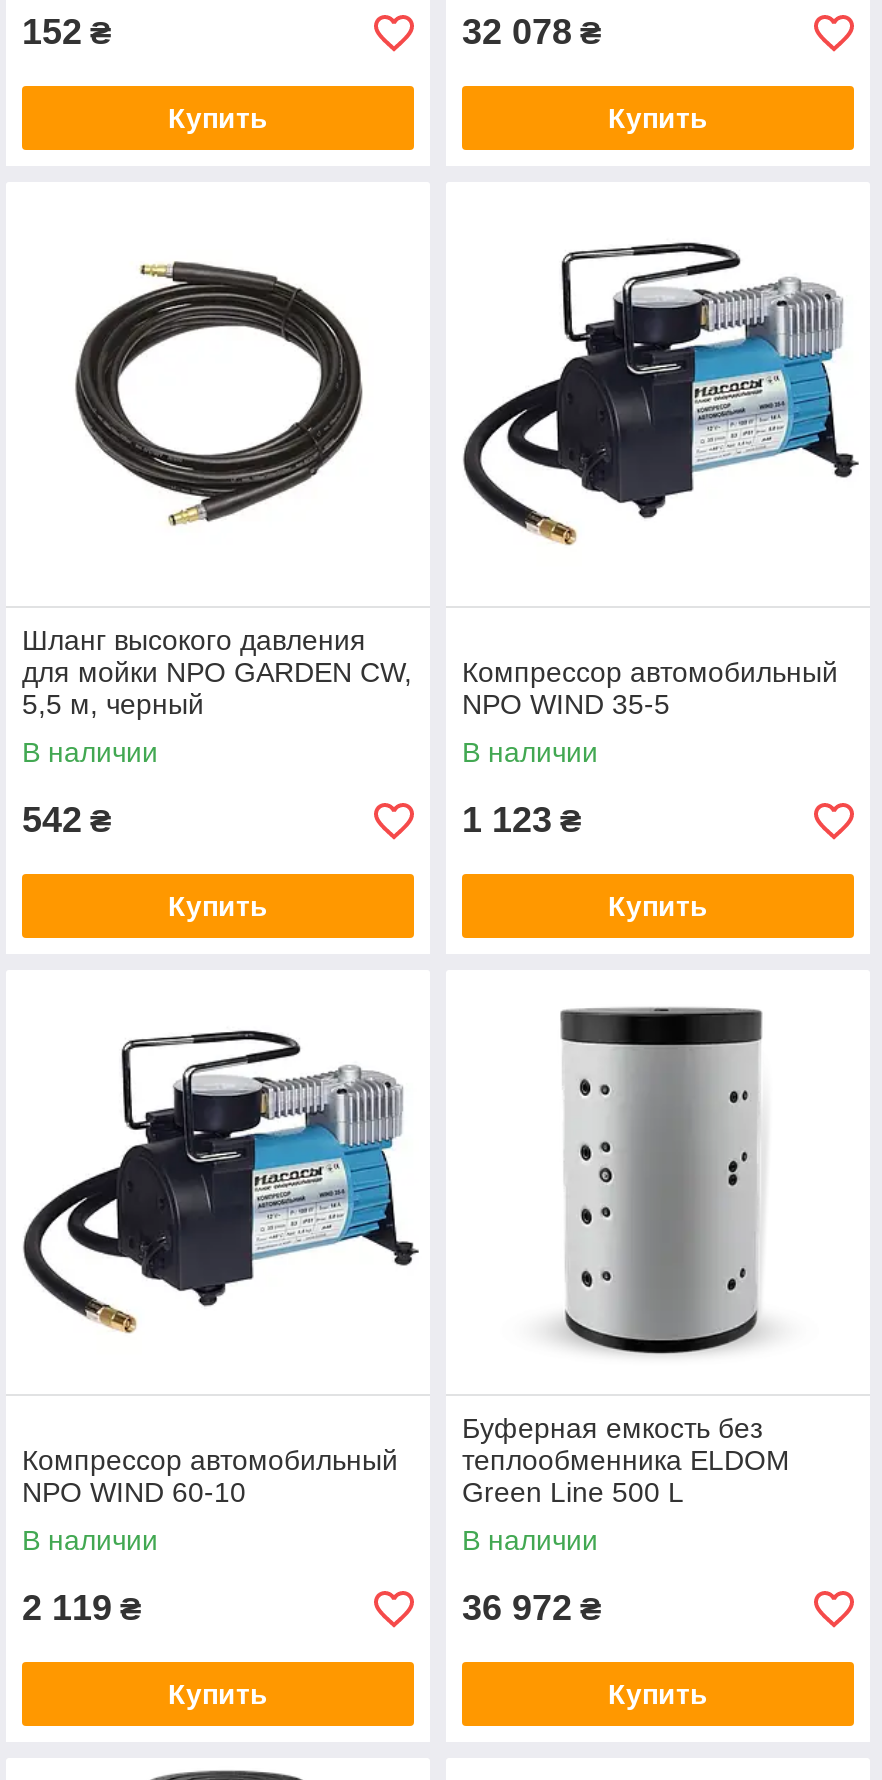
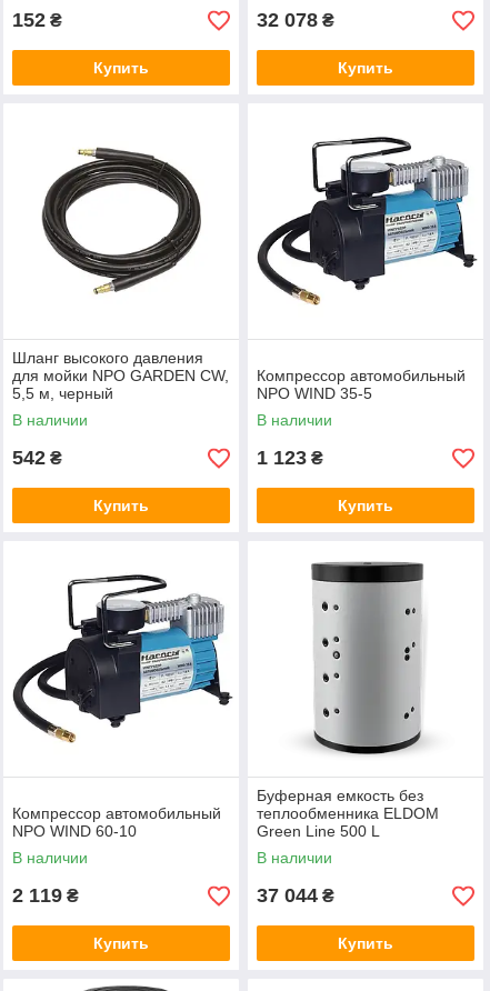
- 36 972 ₴
+ 37 044 ₴
